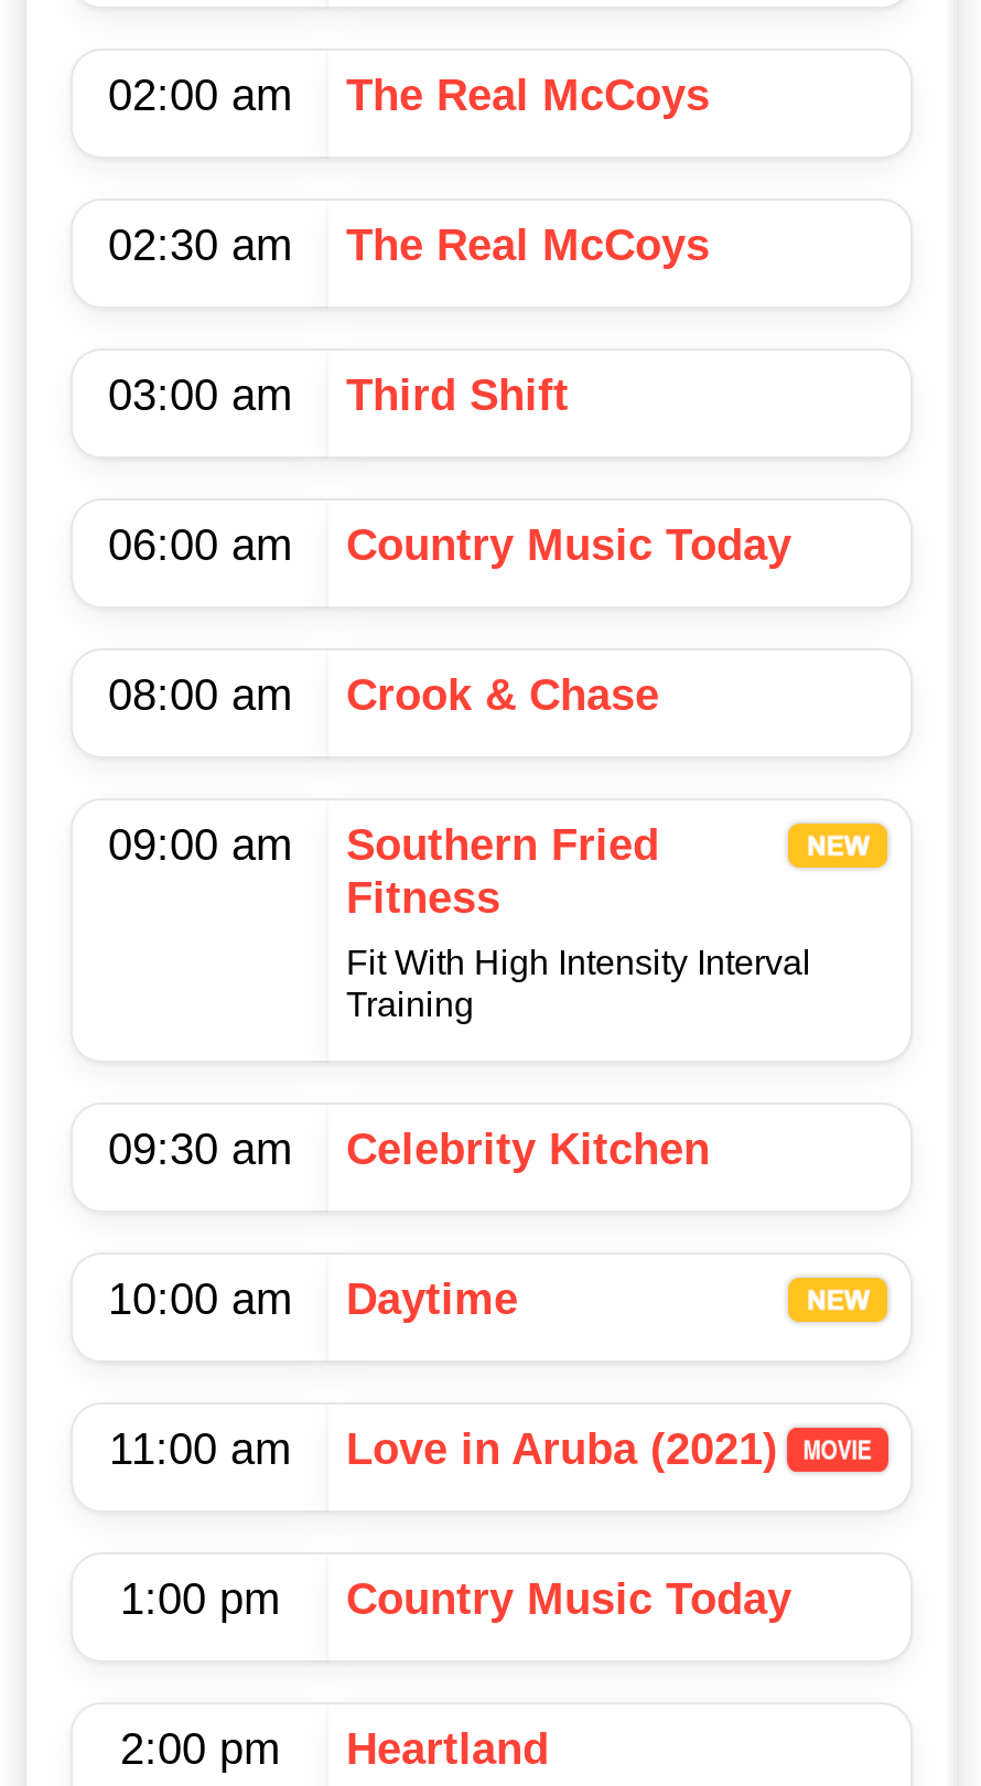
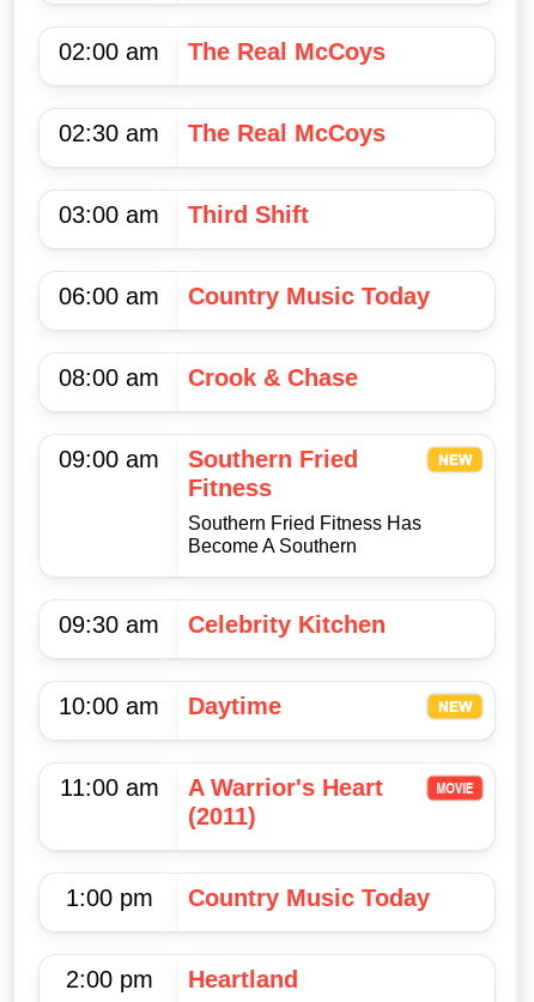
- Fit With High Intensity Interval
- Training
+ Southern Fried Fitness Has
+ Become A Southern

- Love in Aruba (2021)
+ A Warrior's Heart
+ (2011)
